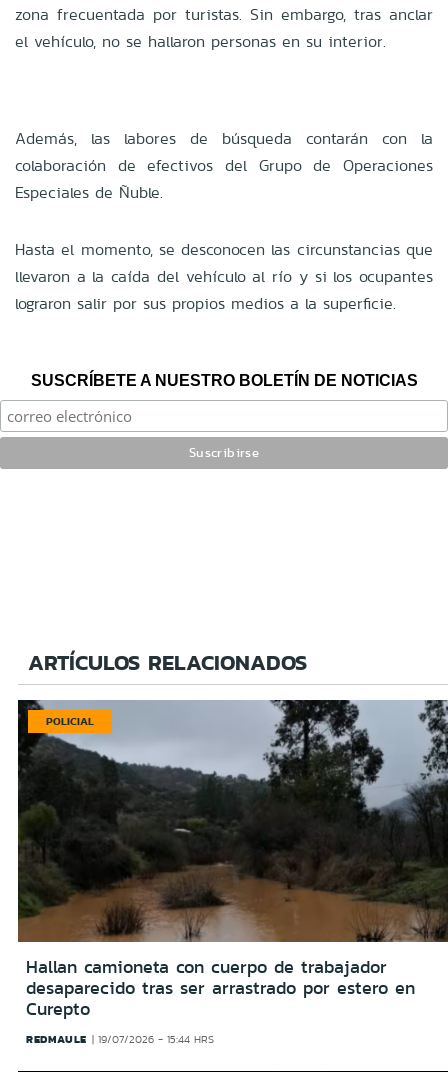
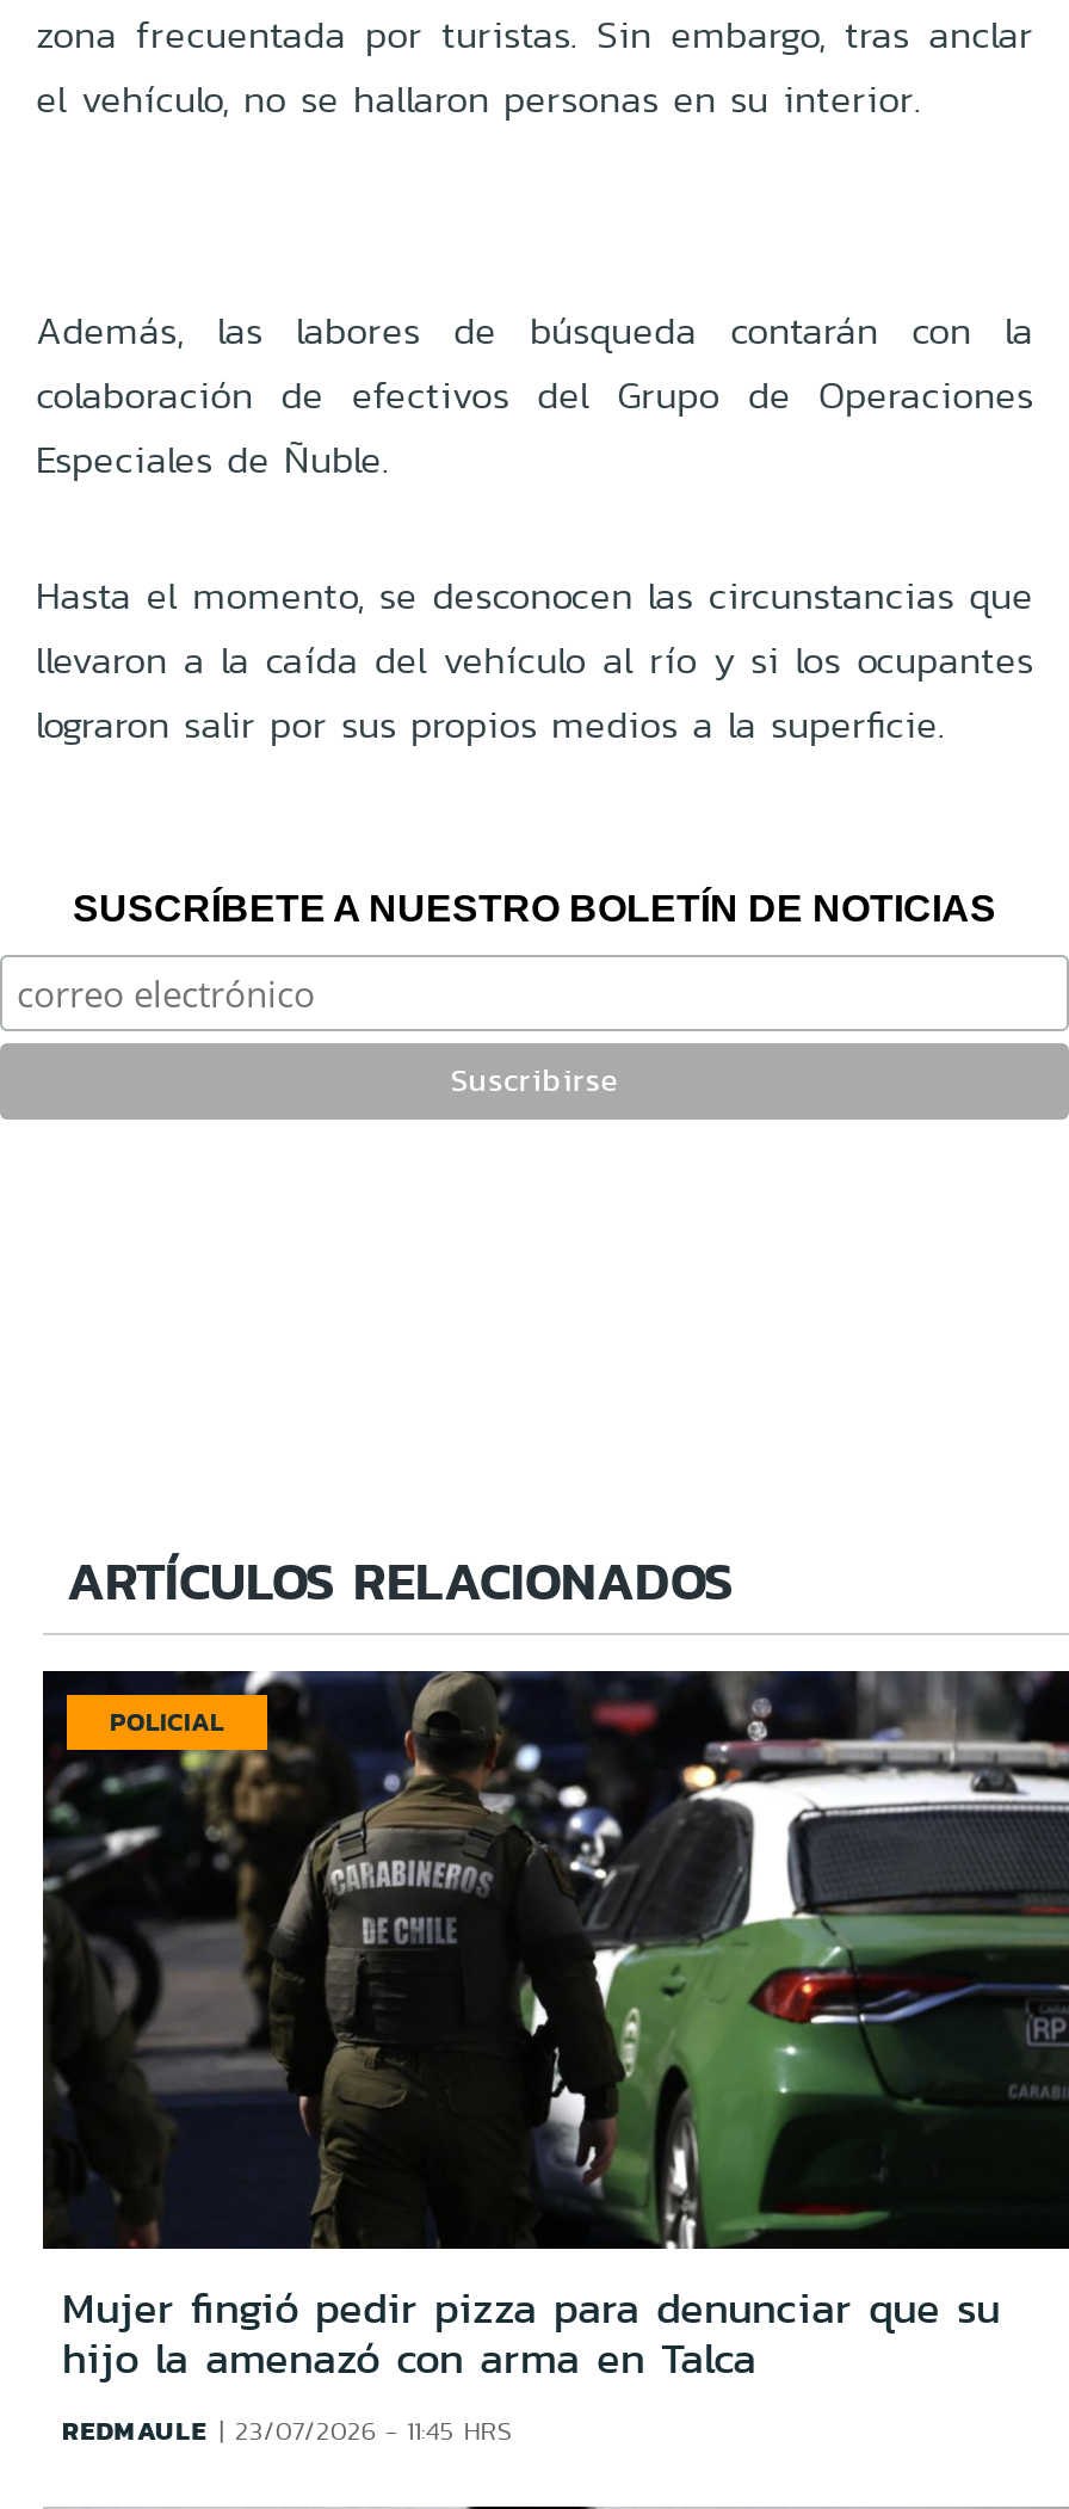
- [image]
- Hallan camioneta con cuerpo de trabajador
- desaparecido tras ser arrastrado por estero en
- Curepto
+ [image]
+ Mujer fingió pedir pizza para denunciar que su
+ hijo la amenazó con arma en Talca

- REDMAULE 19/07/2026 - 15:44 HRS
+ REDMAULE 23/07/2026 - 11:45 HRS
